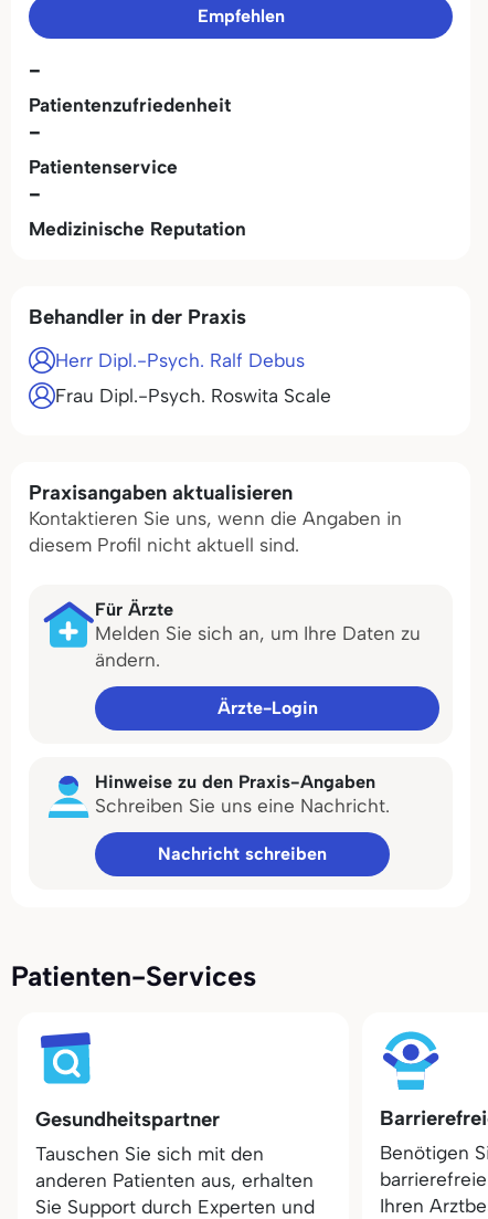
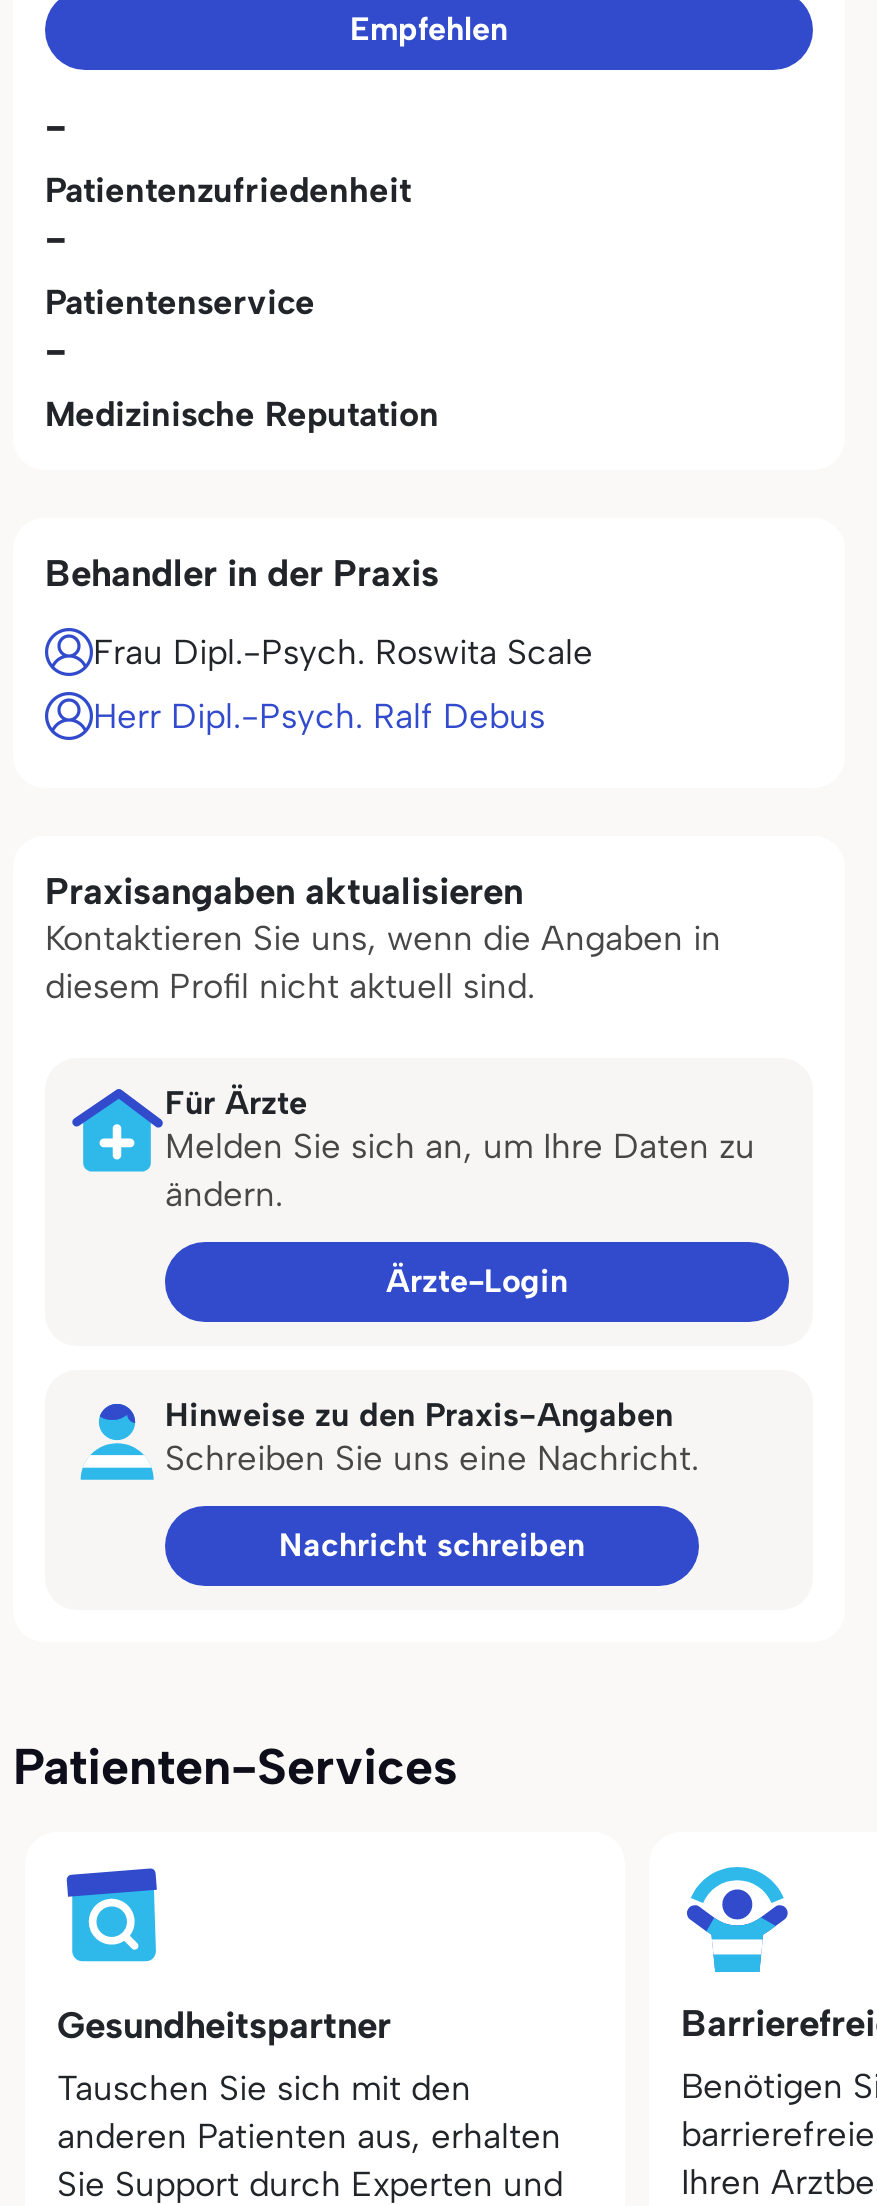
moved down: Herr Dipl.-Psych. Ralf Debus

moved up: Frau Dipl.-Psych. Roswita Scale
